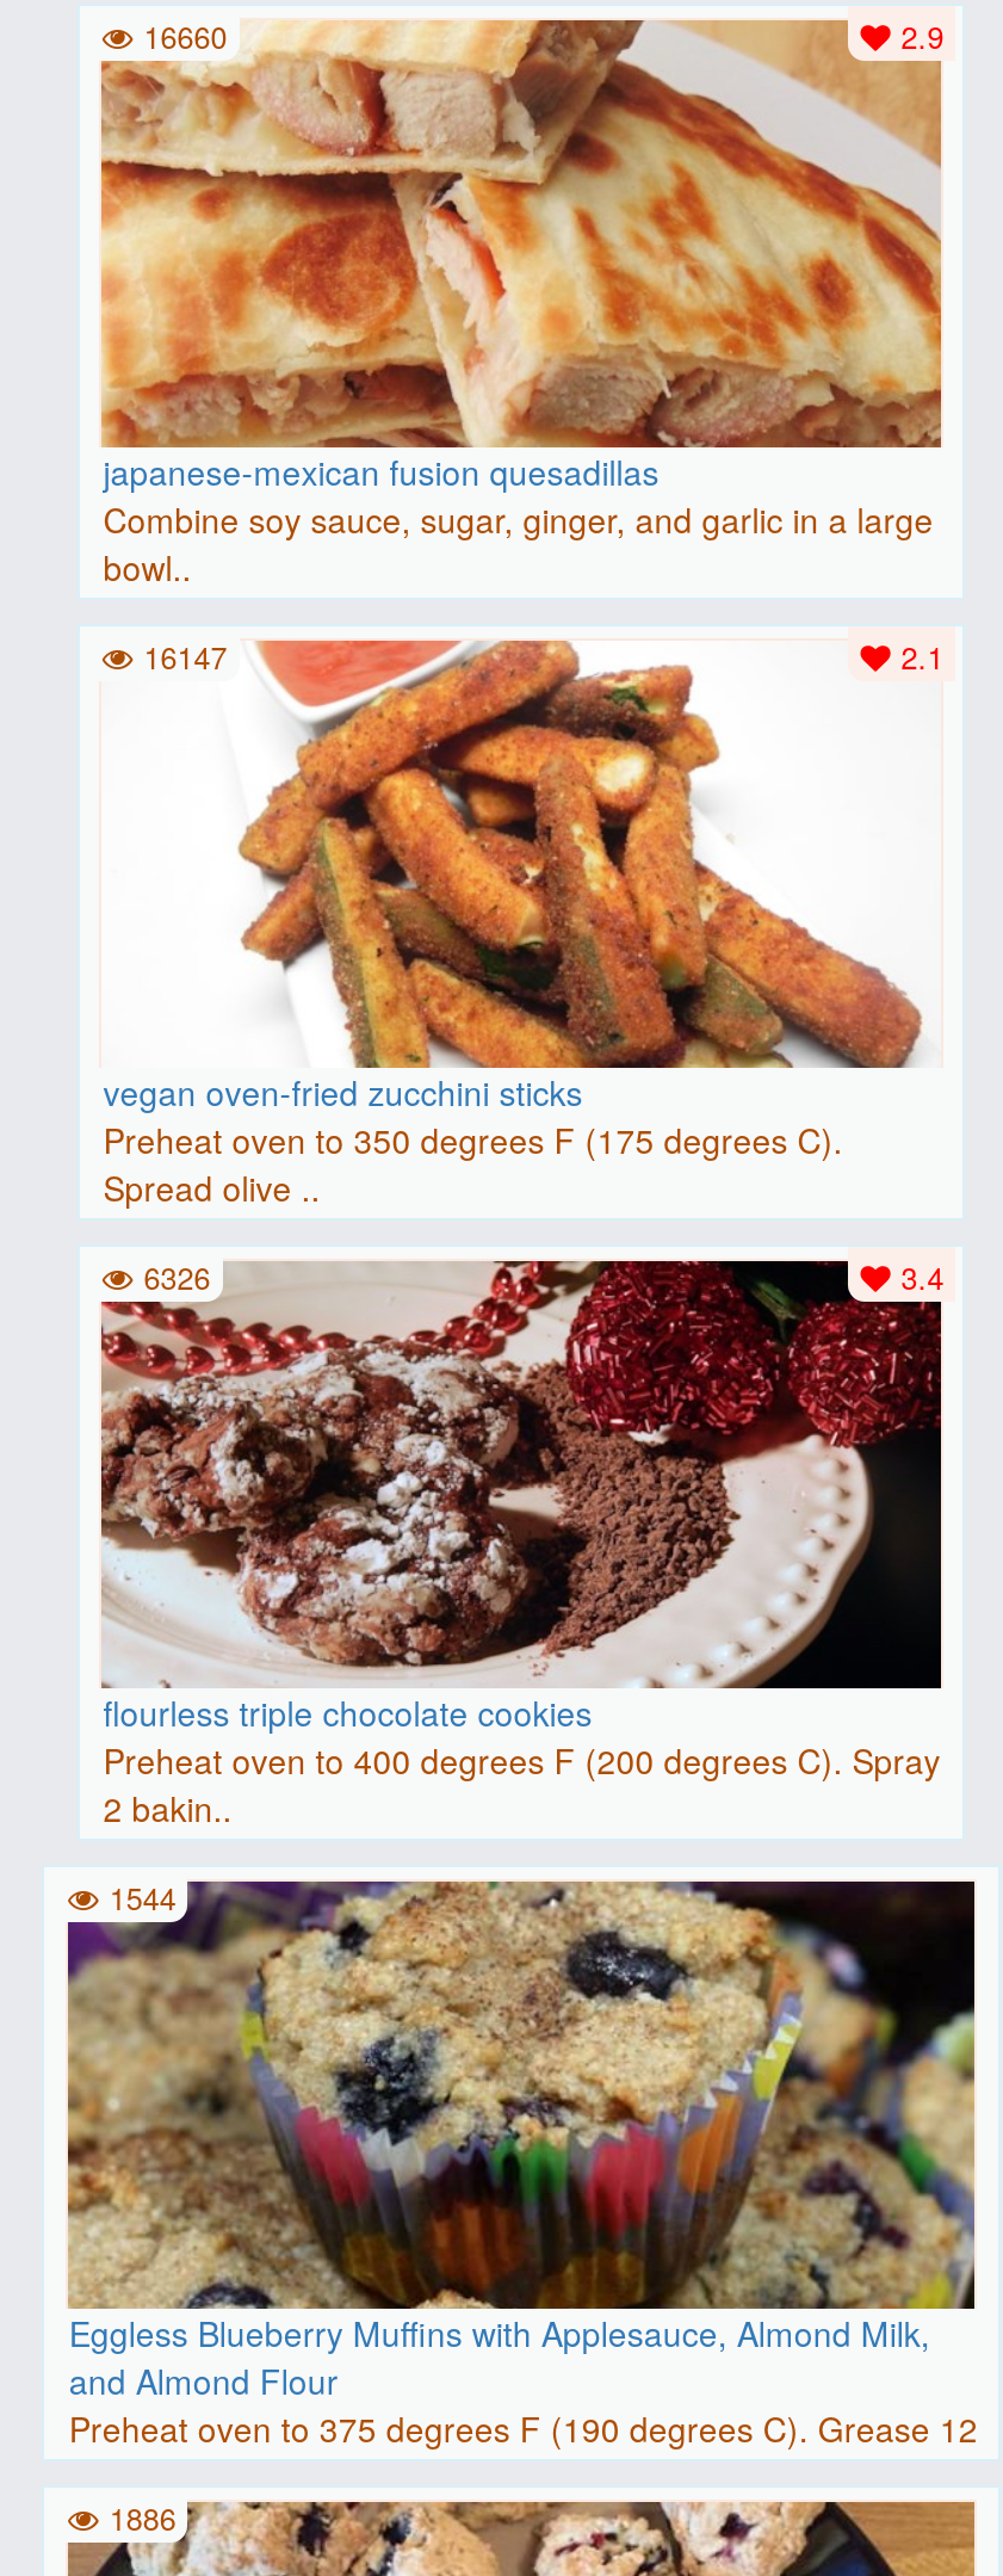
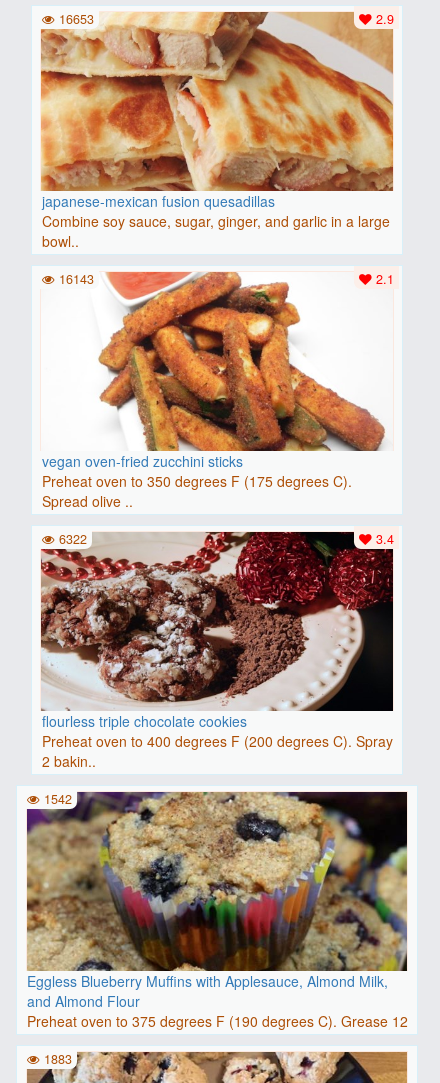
- 16660
+ 16653

- 16147
+ 16143

- 6326
+ 6322

- 1544
+ 1542

- 1886
+ 1883
